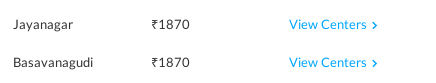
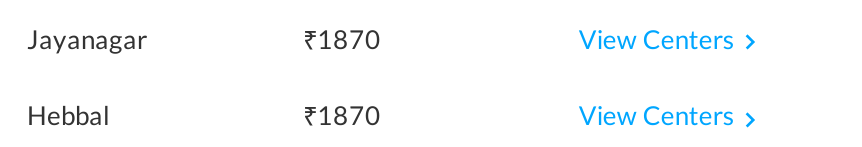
- Basavanagudi
+ Hebbal
